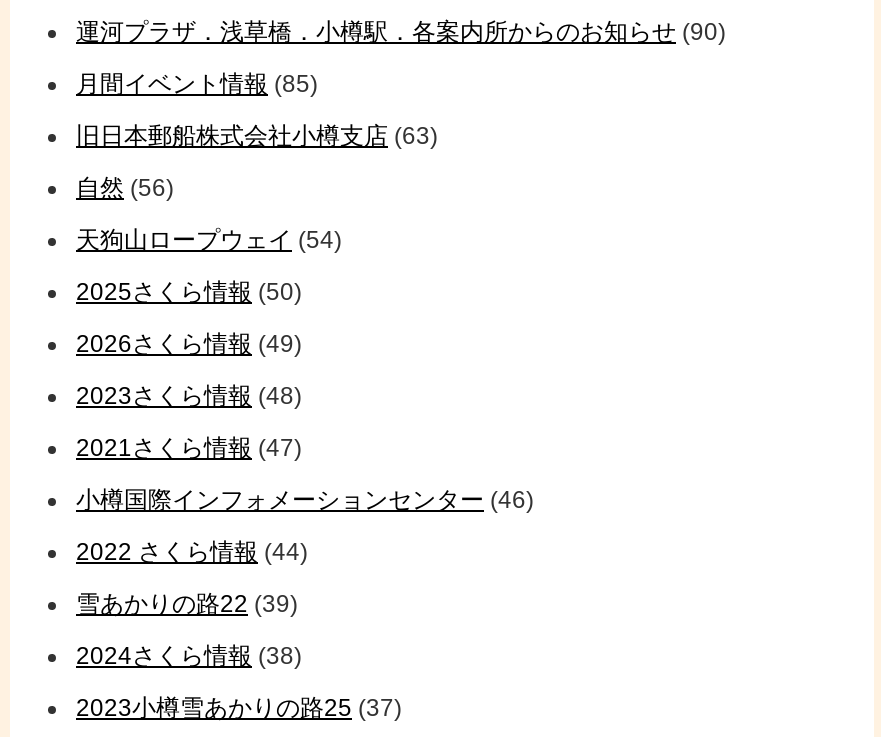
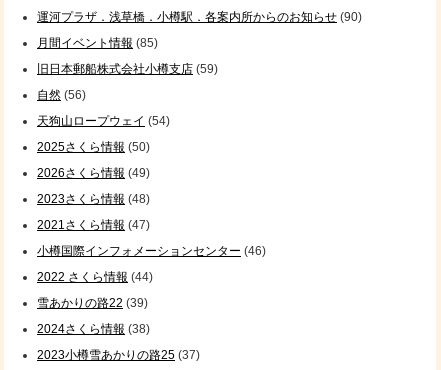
- 旧日本郵船株式会社小樽支店(63)
+ 旧日本郵船株式会社小樽支店(59)
